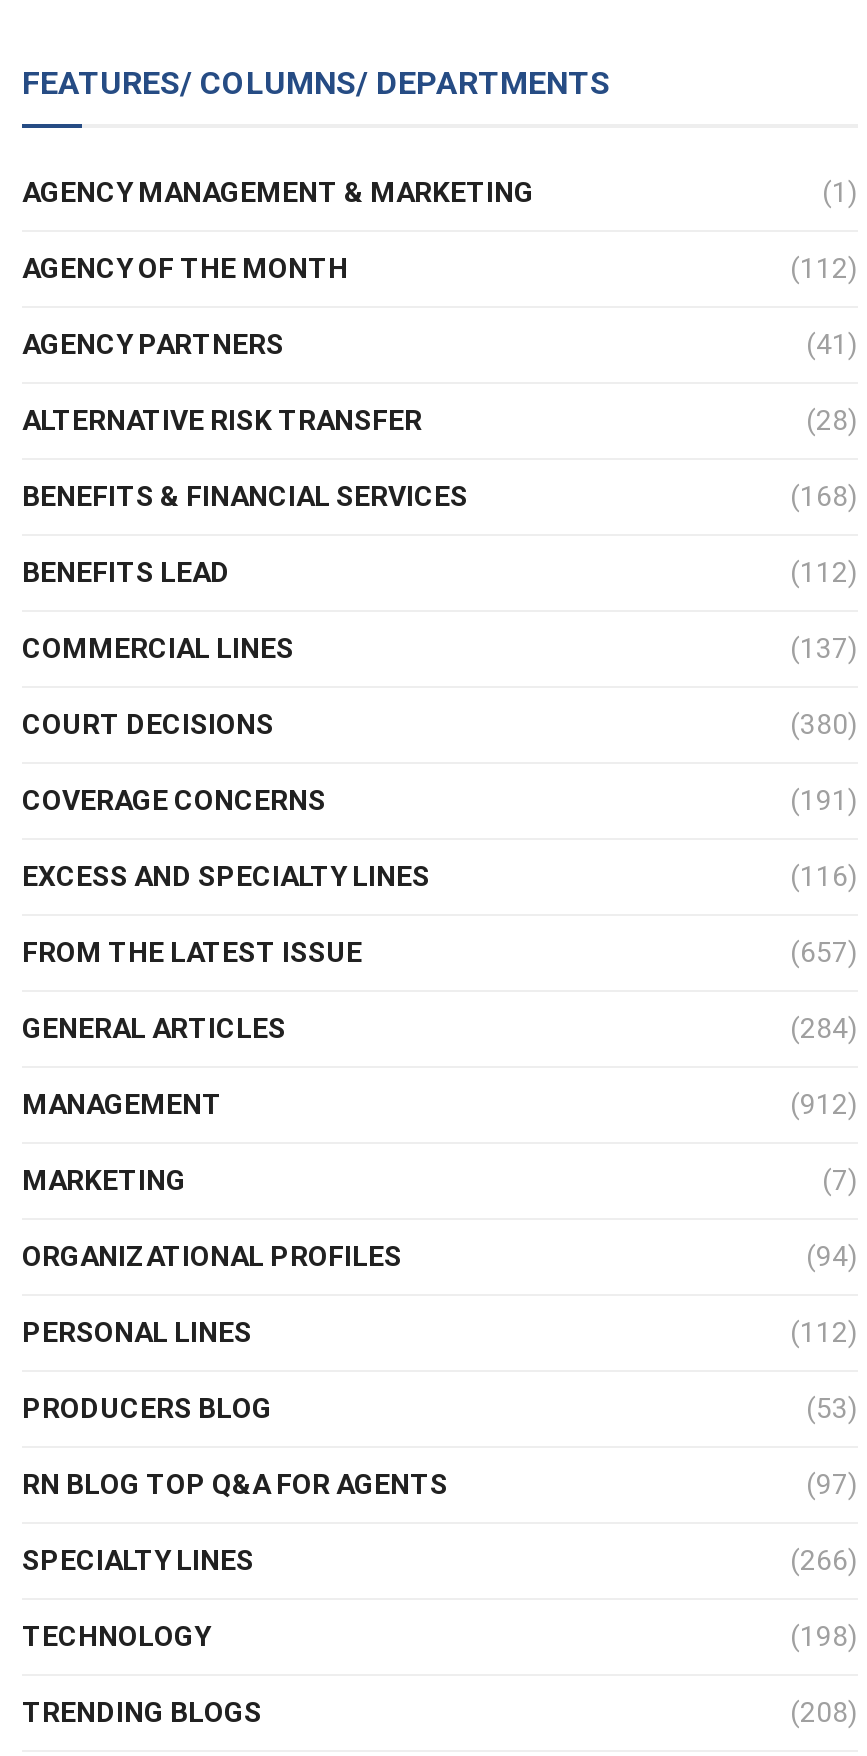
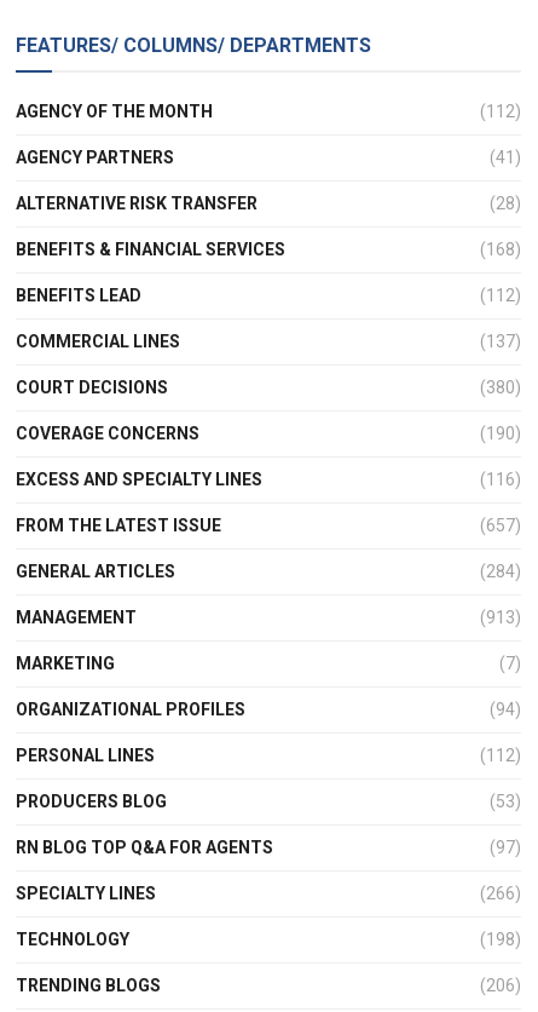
- AGENCY MANAGEMENT & MARKETING
- (1)

- (191)
+ (190)

- (912)
+ (913)

- (208)
+ (206)
